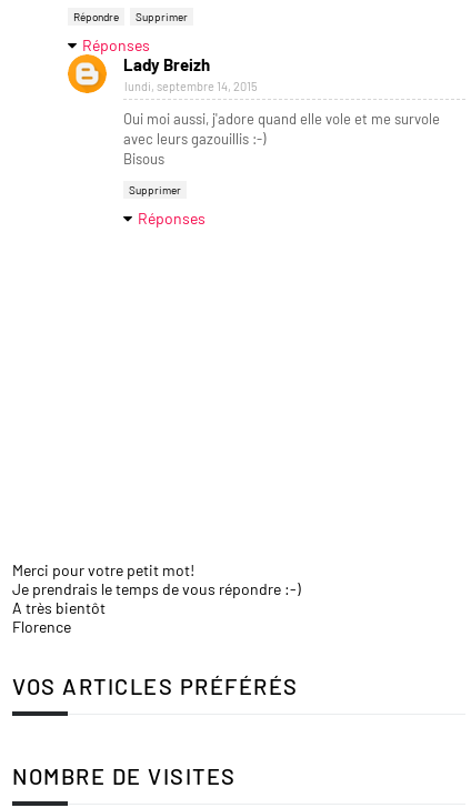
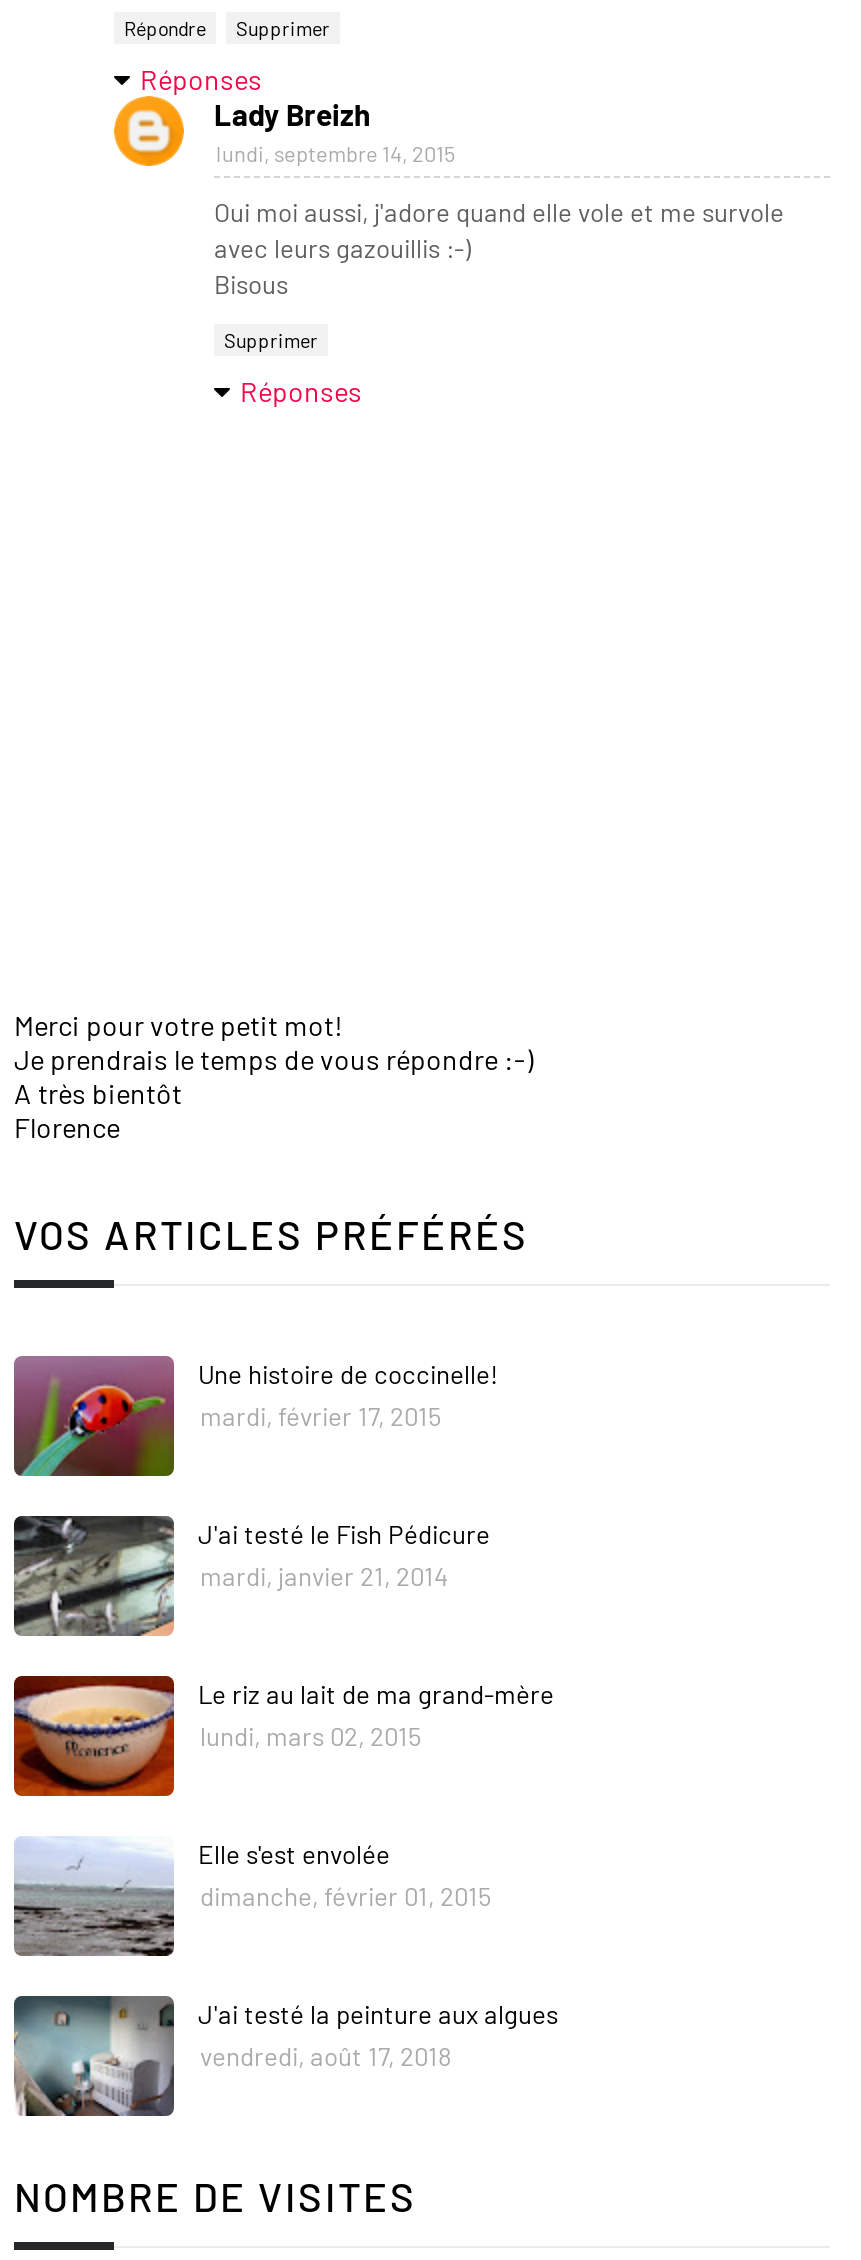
+ [image]
+ Une histoire de coccinelle!
+ mardi, février 17, 2015

+ [image]
+ J'ai testé le Fish Pédicure
+ mardi, janvier 21, 2014

+ [image]
+ Le riz au lait de ma grand-mère
+ lundi, mars 02, 2015

+ [image]
+ Elle s'est envolée
+ dimanche, février 01, 2015

+ [image]
+ J'ai testé la peinture aux algues
+ vendredi, août 17, 2018
